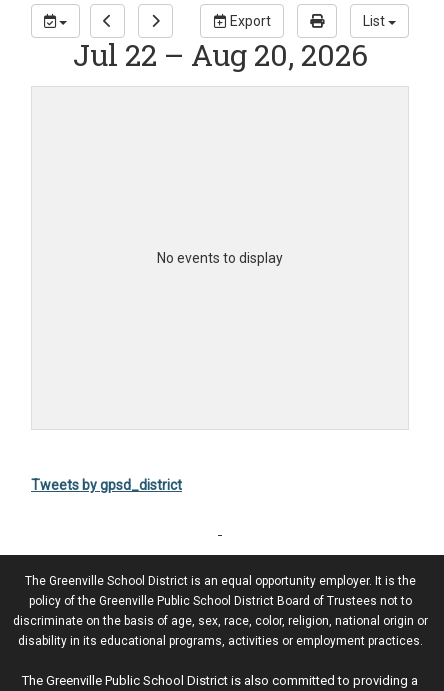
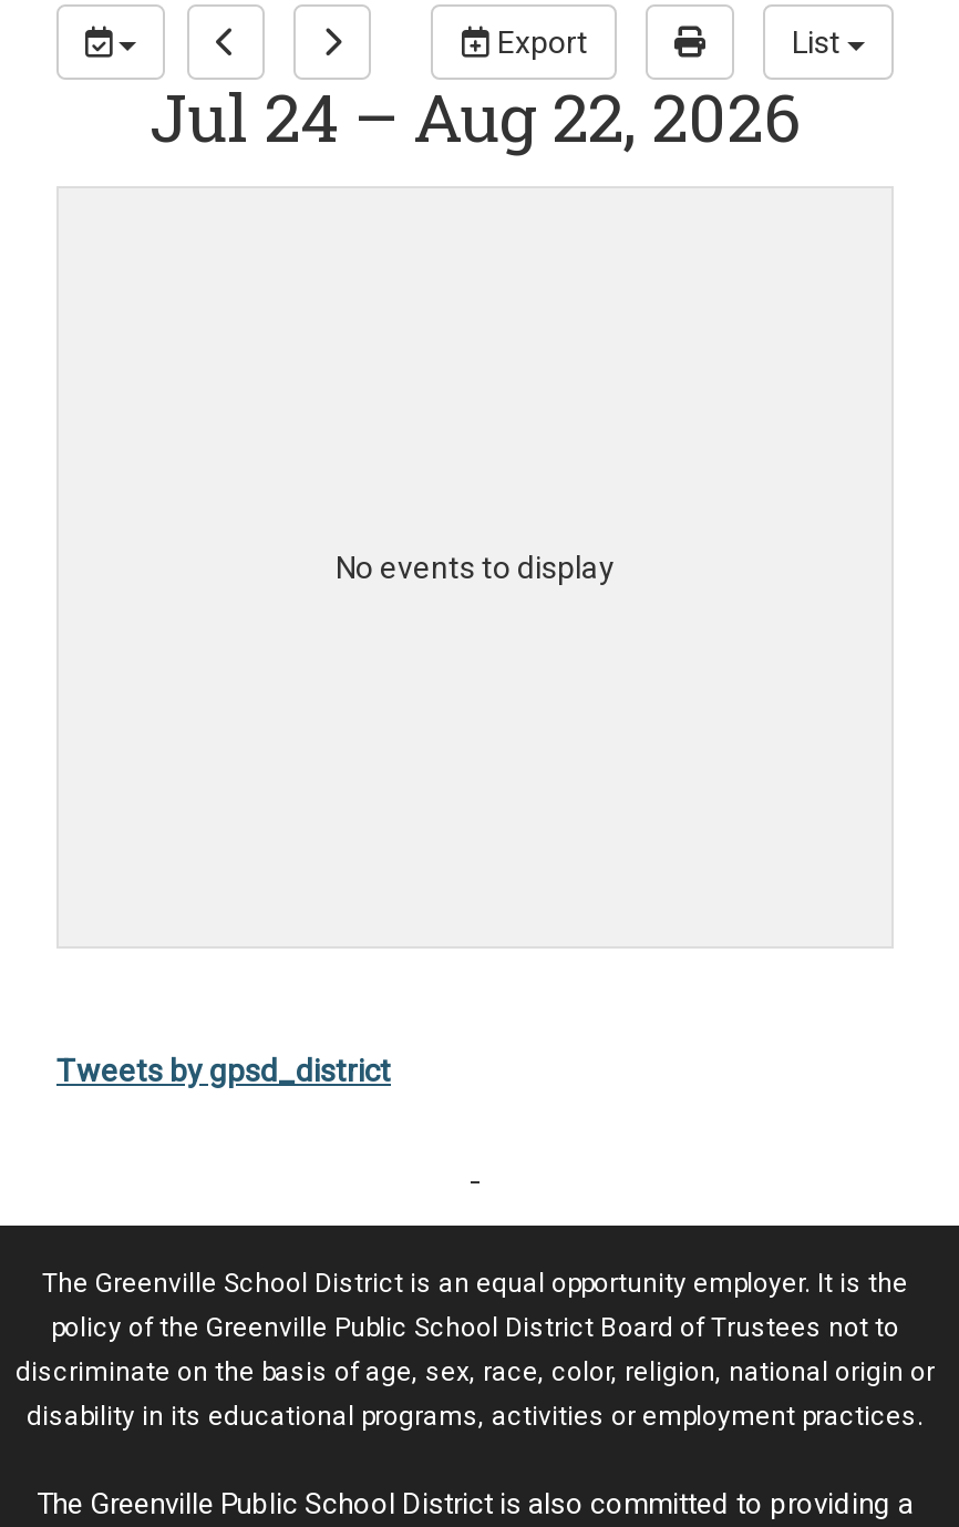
- Jul 22 – Aug 20, 2026
+ Jul 24 – Aug 22, 2026
